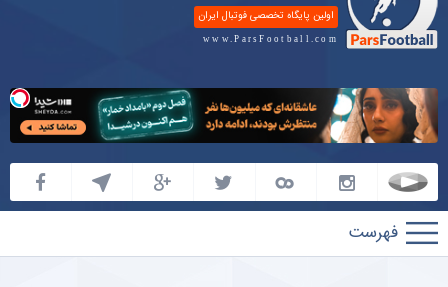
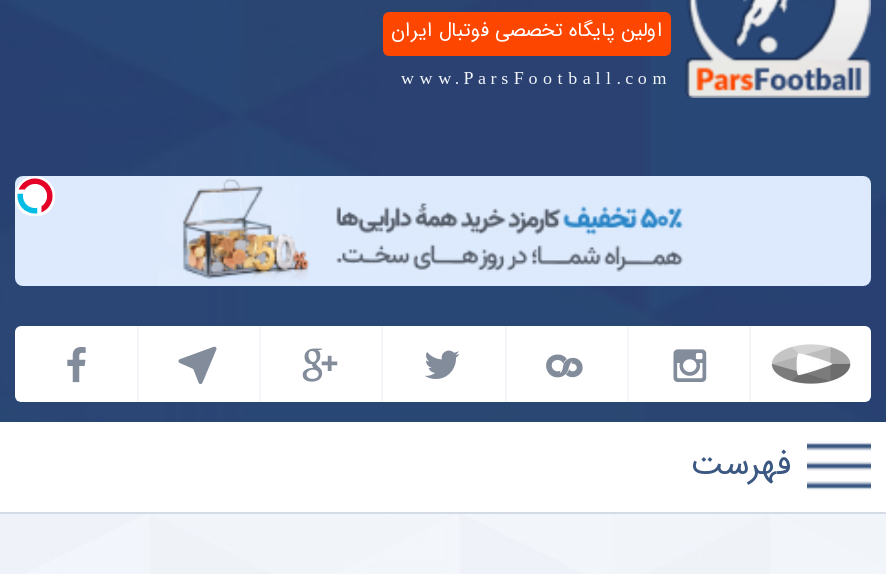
- [image]
+ [image]
